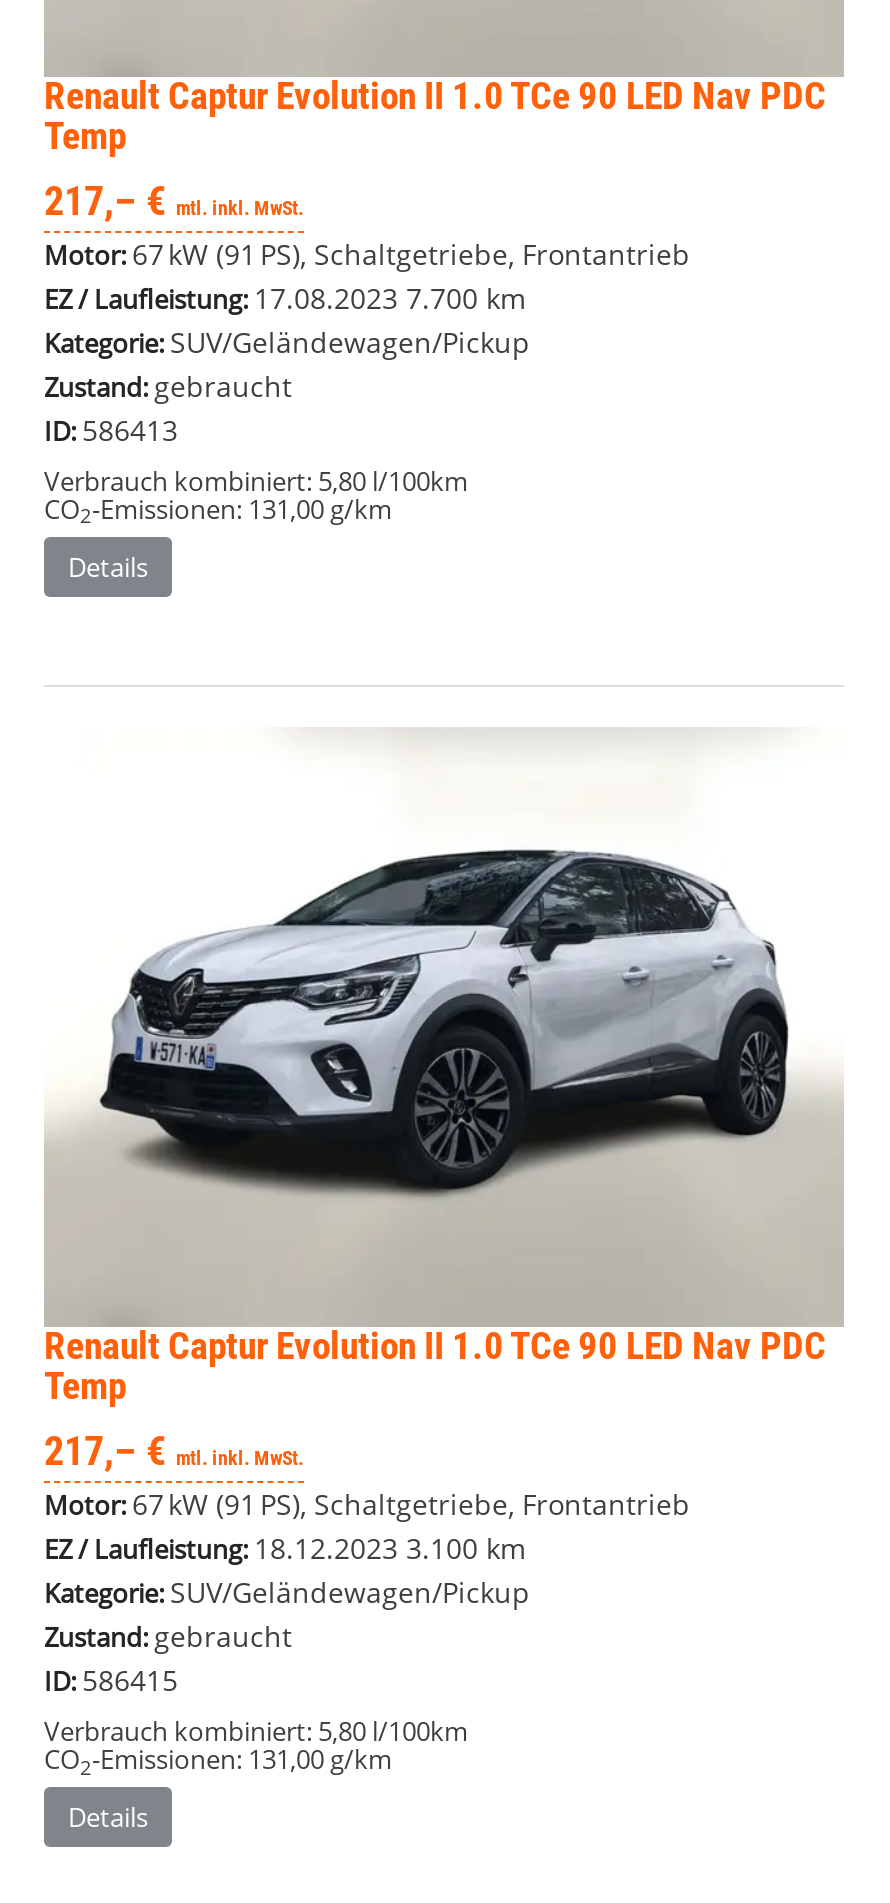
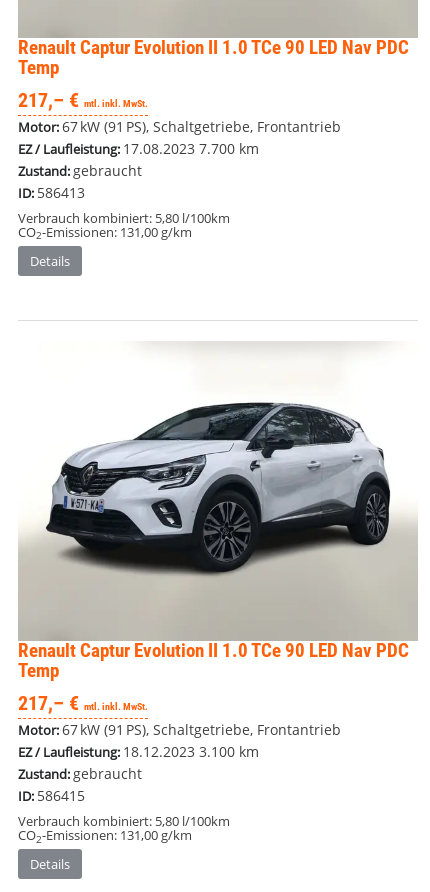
- Kategorie: SUV/Geländewagen/Pickup

- Kategorie: SUV/Geländewagen/Pickup
